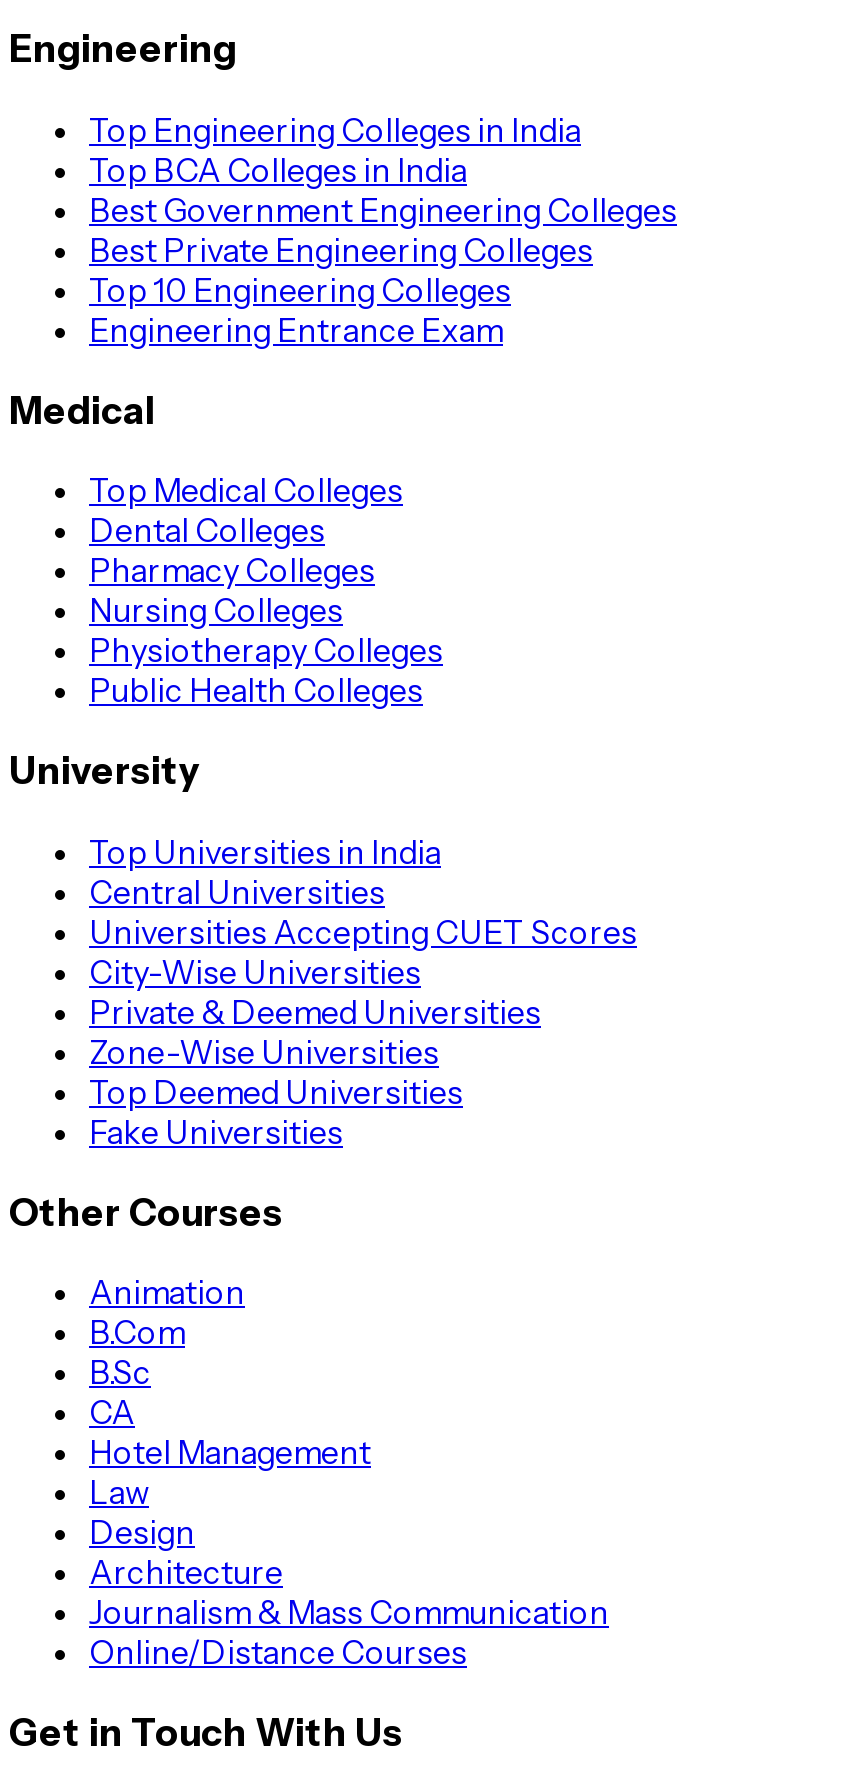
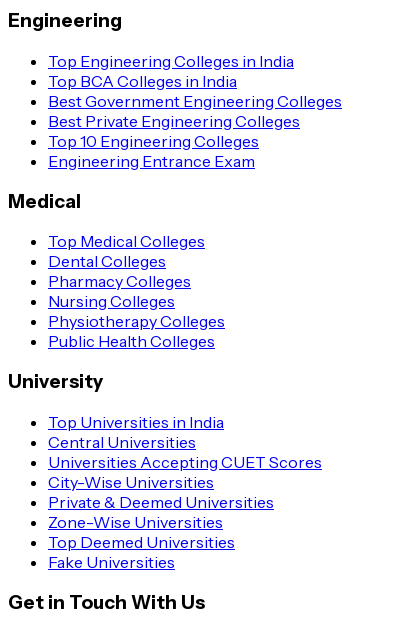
- Other Courses
- Animation
- B.Com
- B.Sc
- CA
- Hotel Management
- Law
- Design
- Architecture
- Journalism & Mass Communication
- Online/Distance Courses
